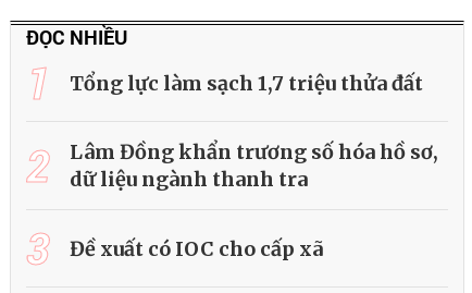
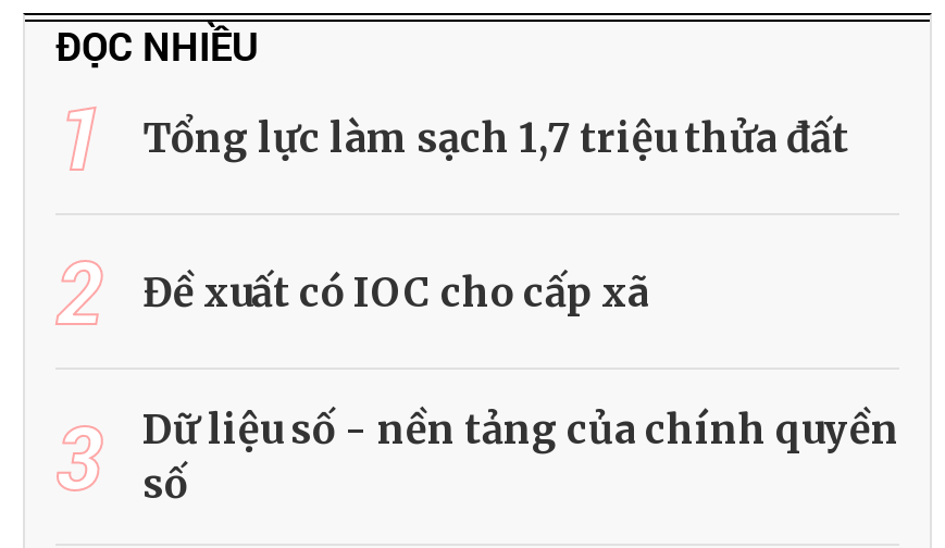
- Lâm Đồng khẩn trương số hóa hồ sơ,
- dữ liệu ngành thanh tra

moved up: Đề xuất có IOC cho cấp xã

+ Dữ liệu số - nền tảng của chính quyền
+ số
